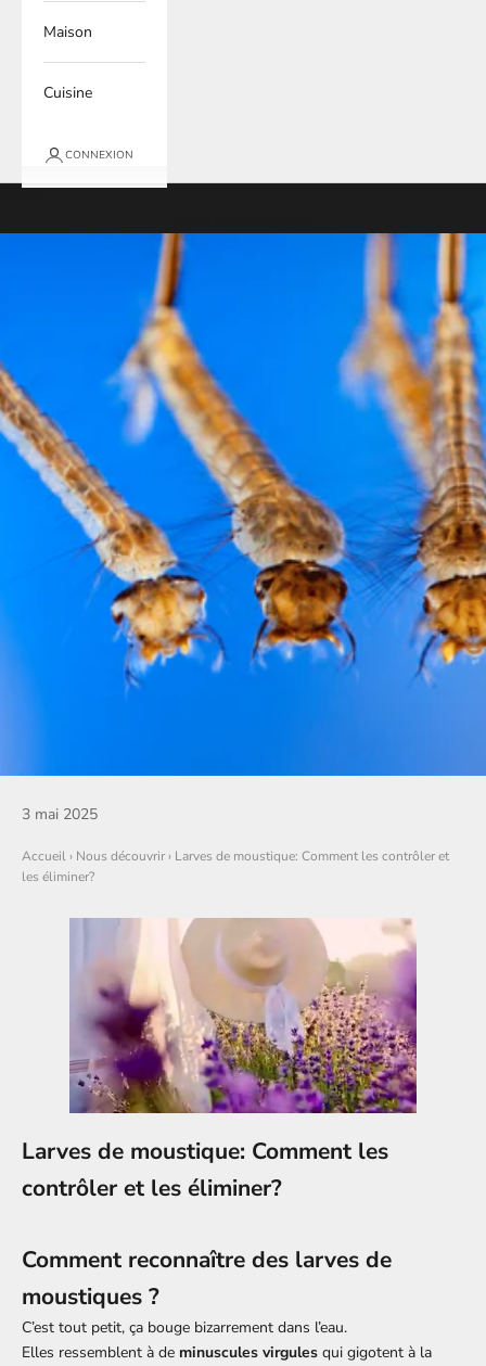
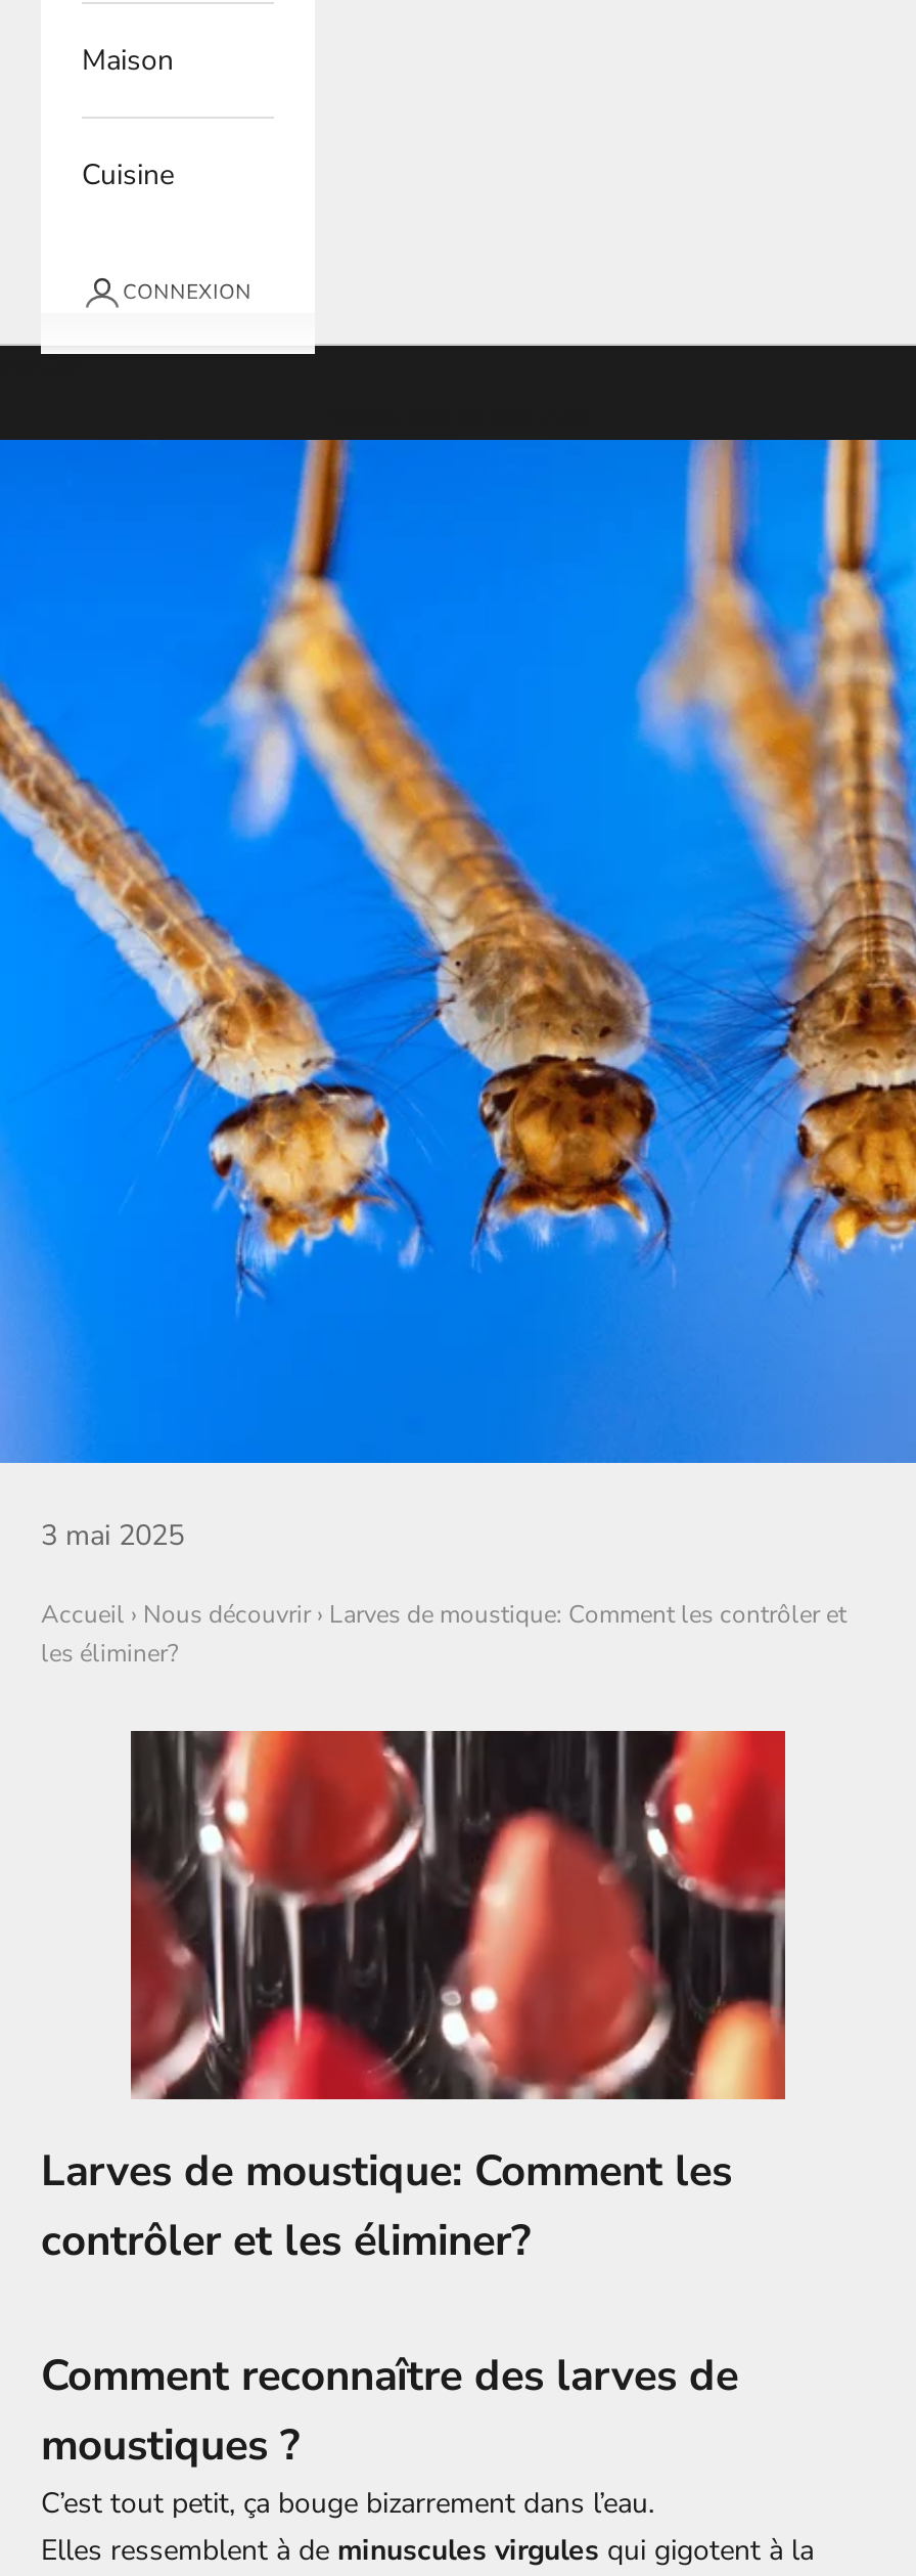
- [image]
+ [image]
